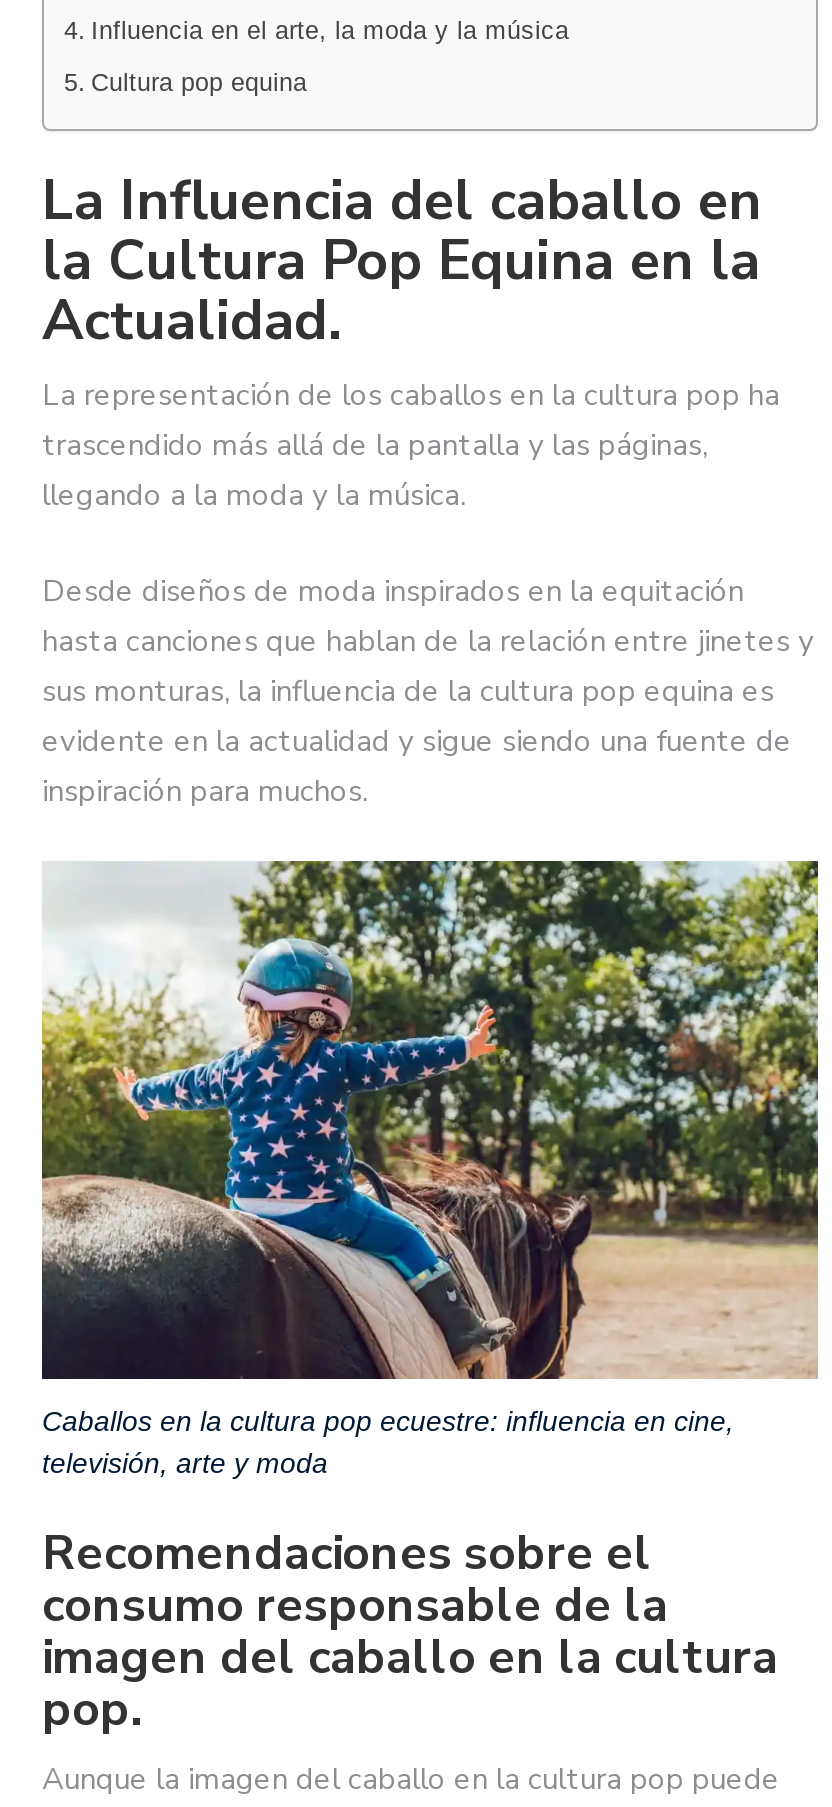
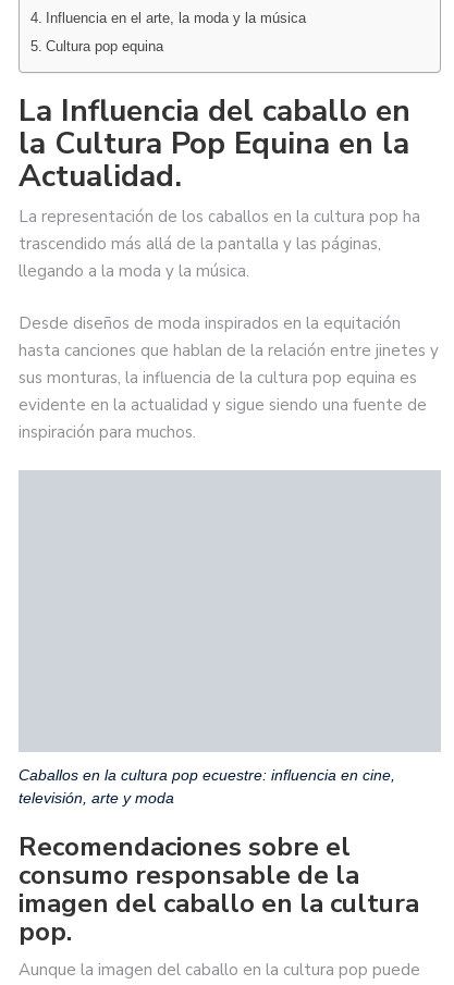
- [image]
